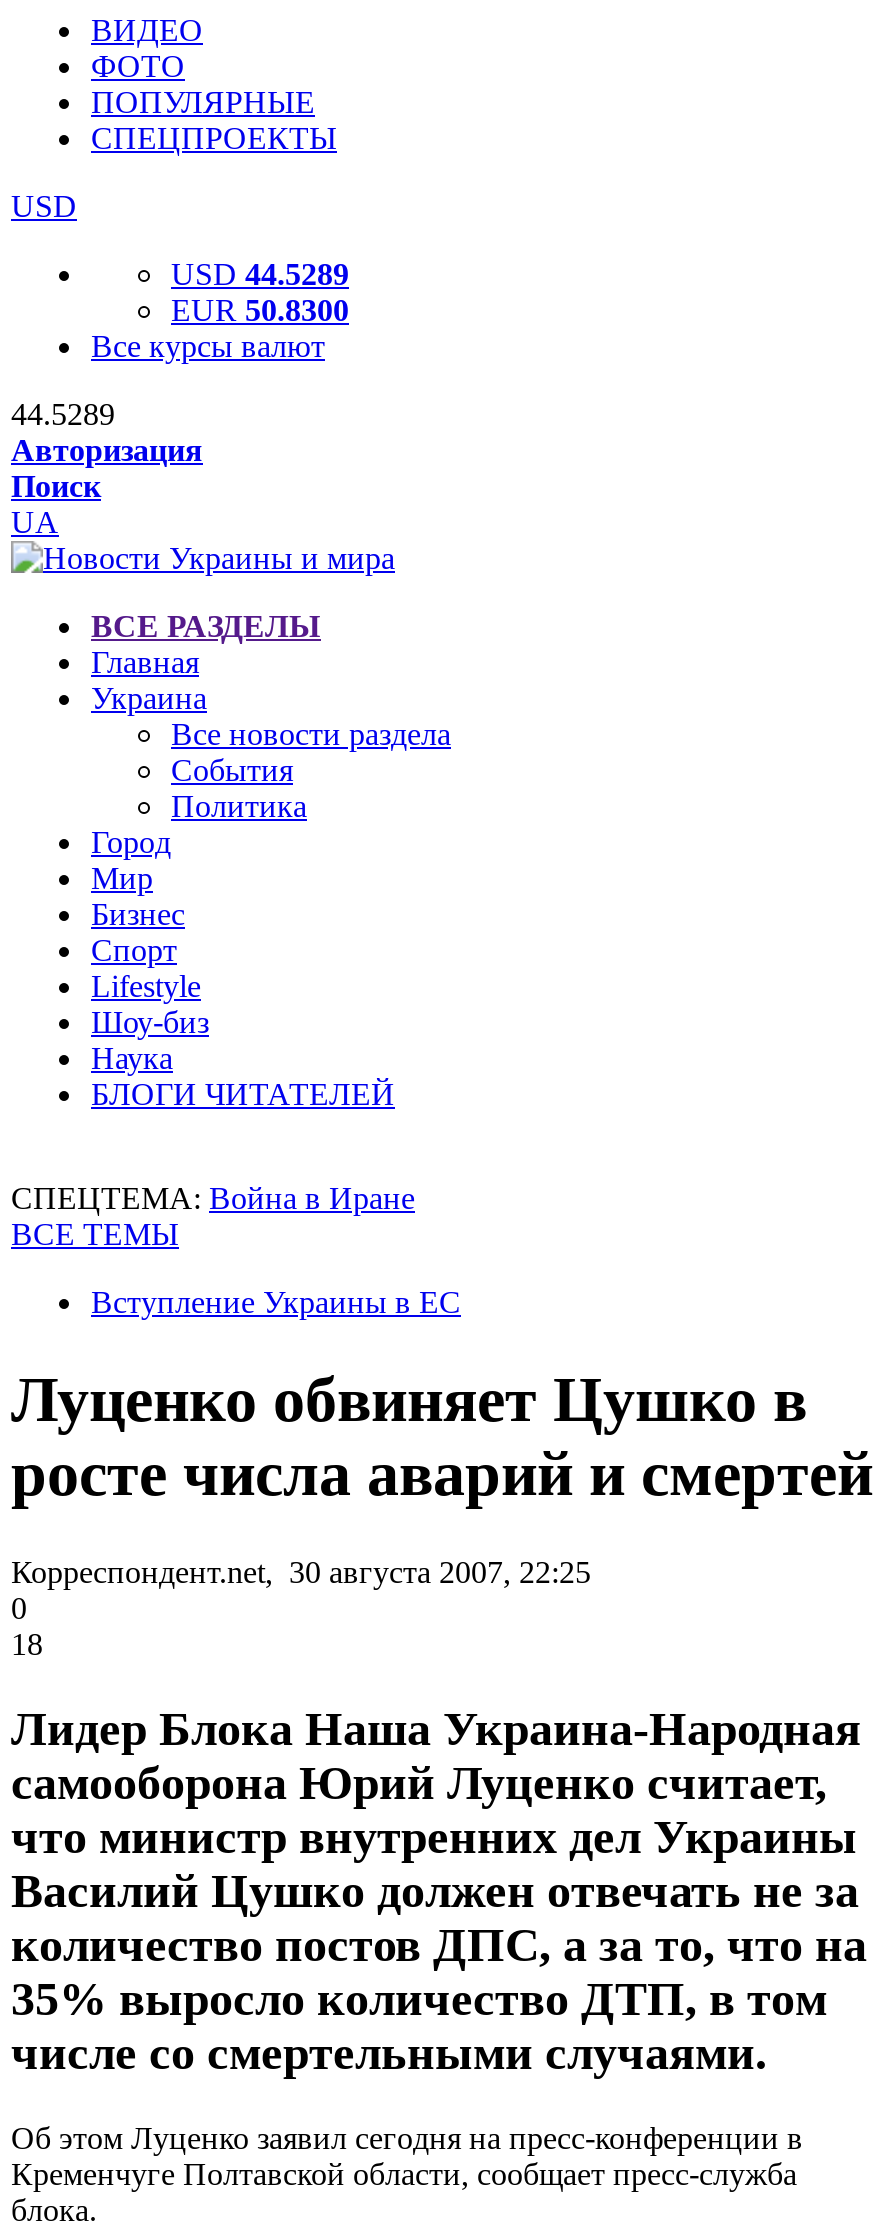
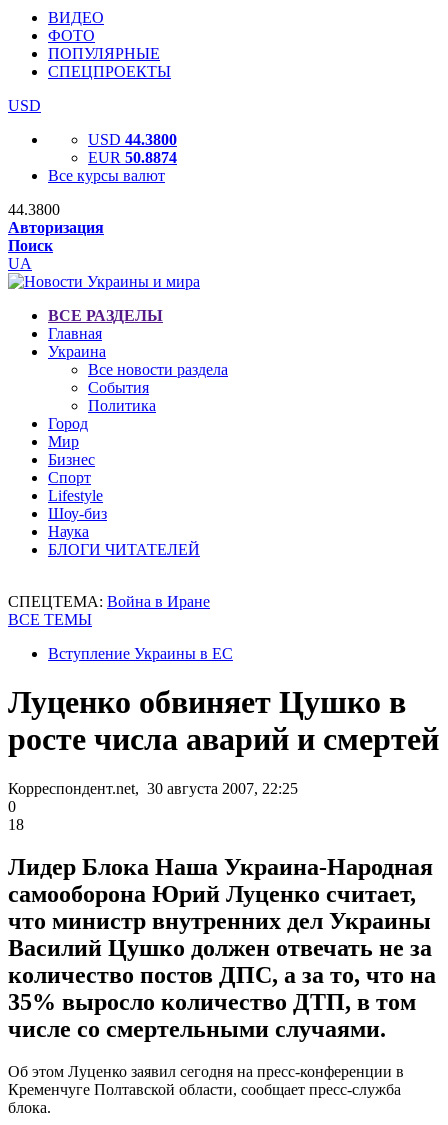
- USD 44.5289
+ USD 44.3800

- EUR 50.8300
+ EUR 50.8874

- 44.5289
+ 44.3800
